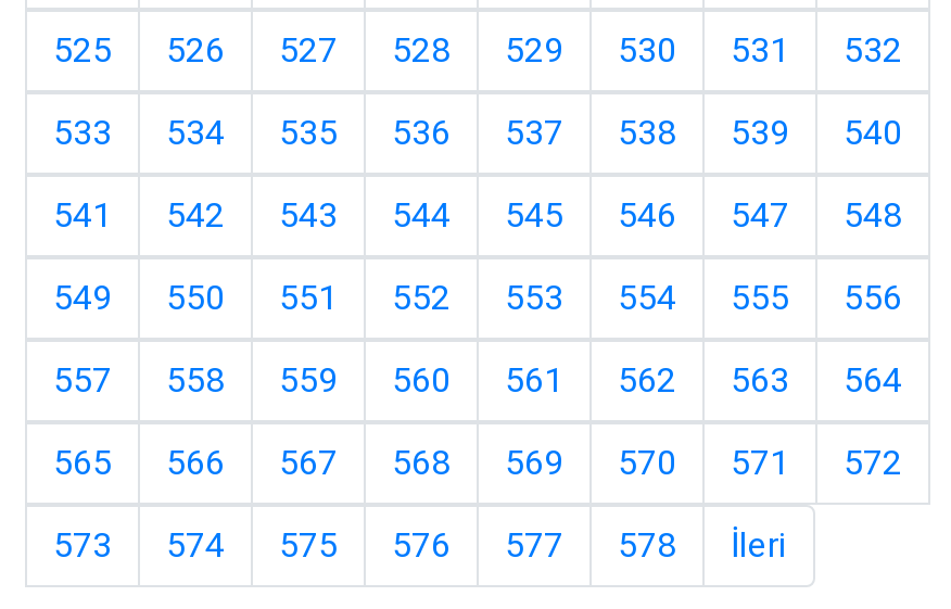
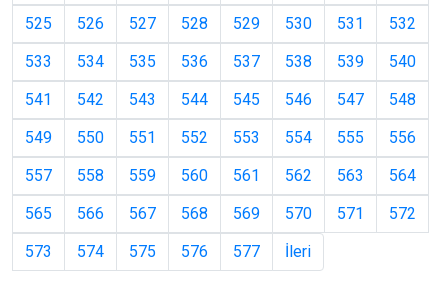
- 578
